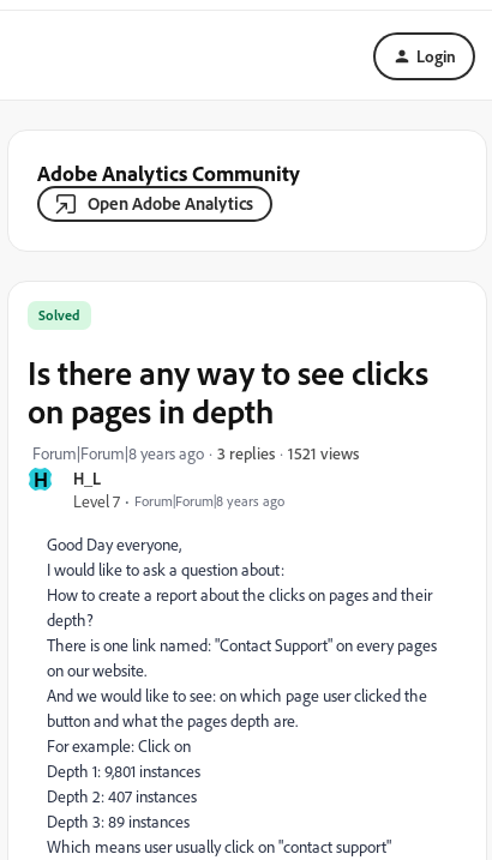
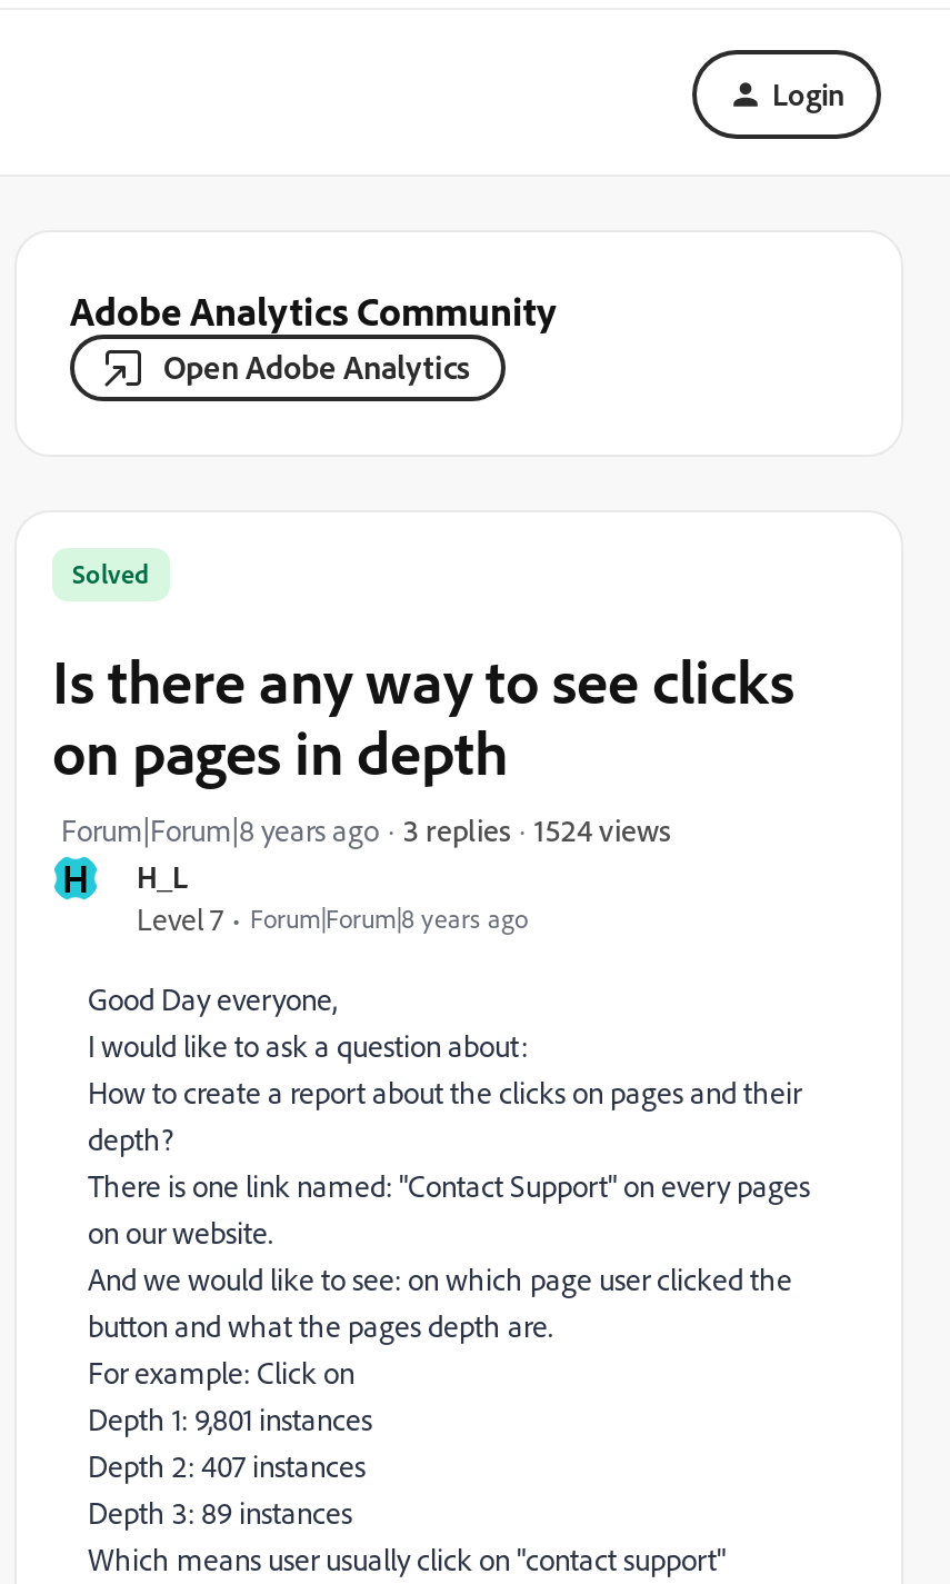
- 1521 views
+ 1524 views
